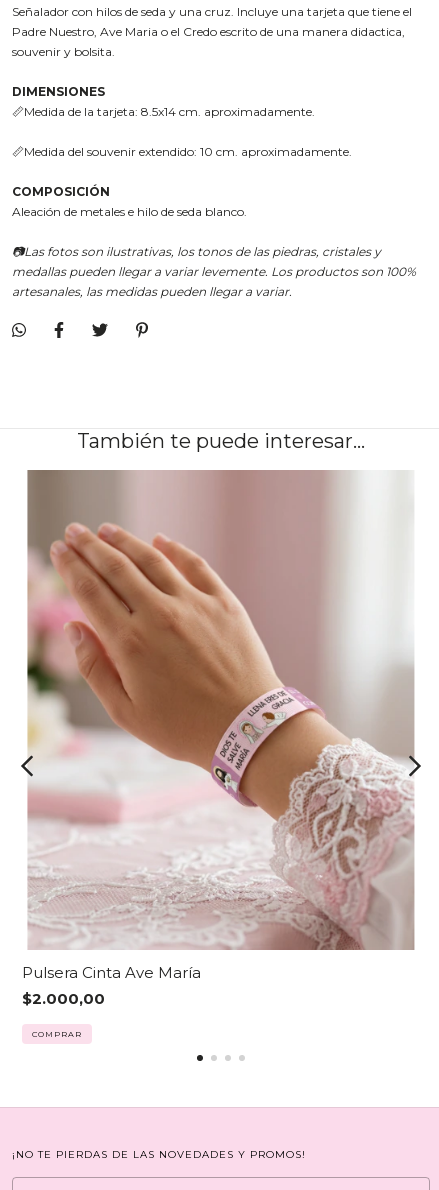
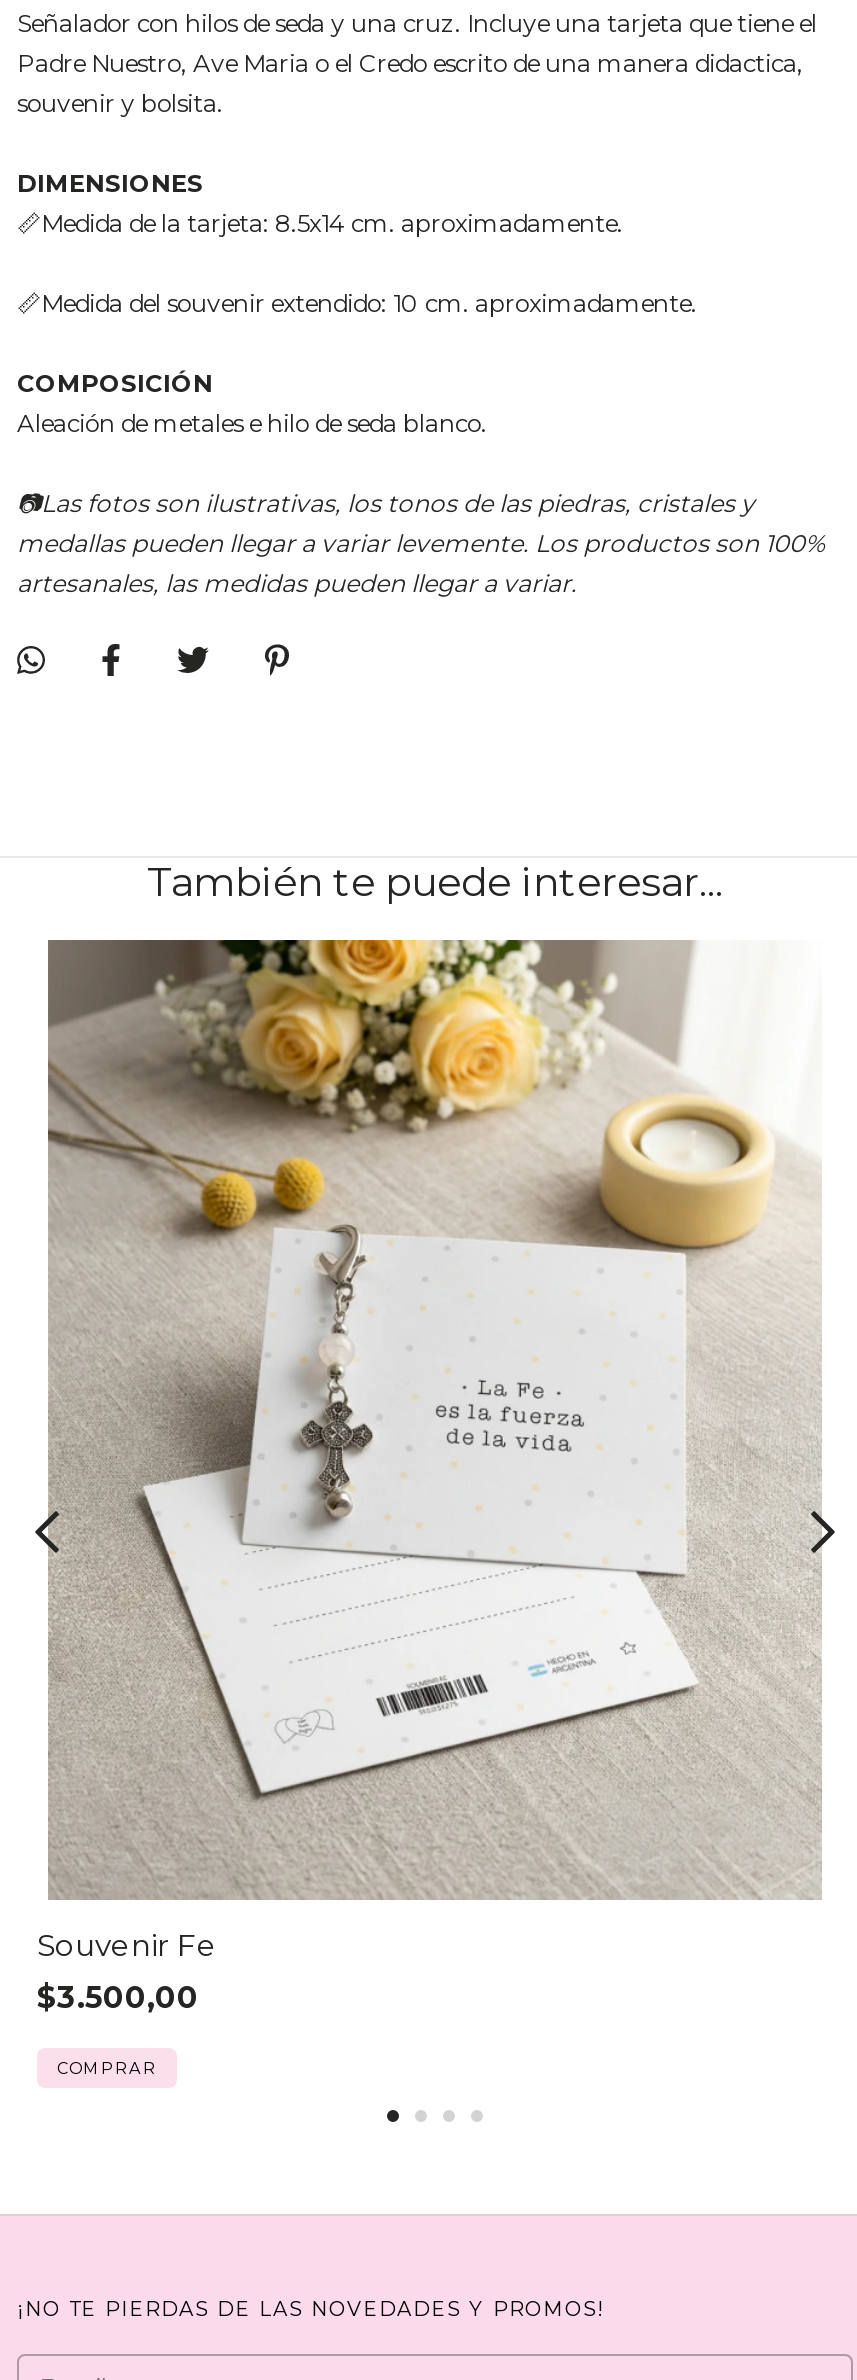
- [image]
- Pulsera Cinta Ave María
- $2.000,00
+ [image]
+ Souvenir Fe
+ $3.500,00
